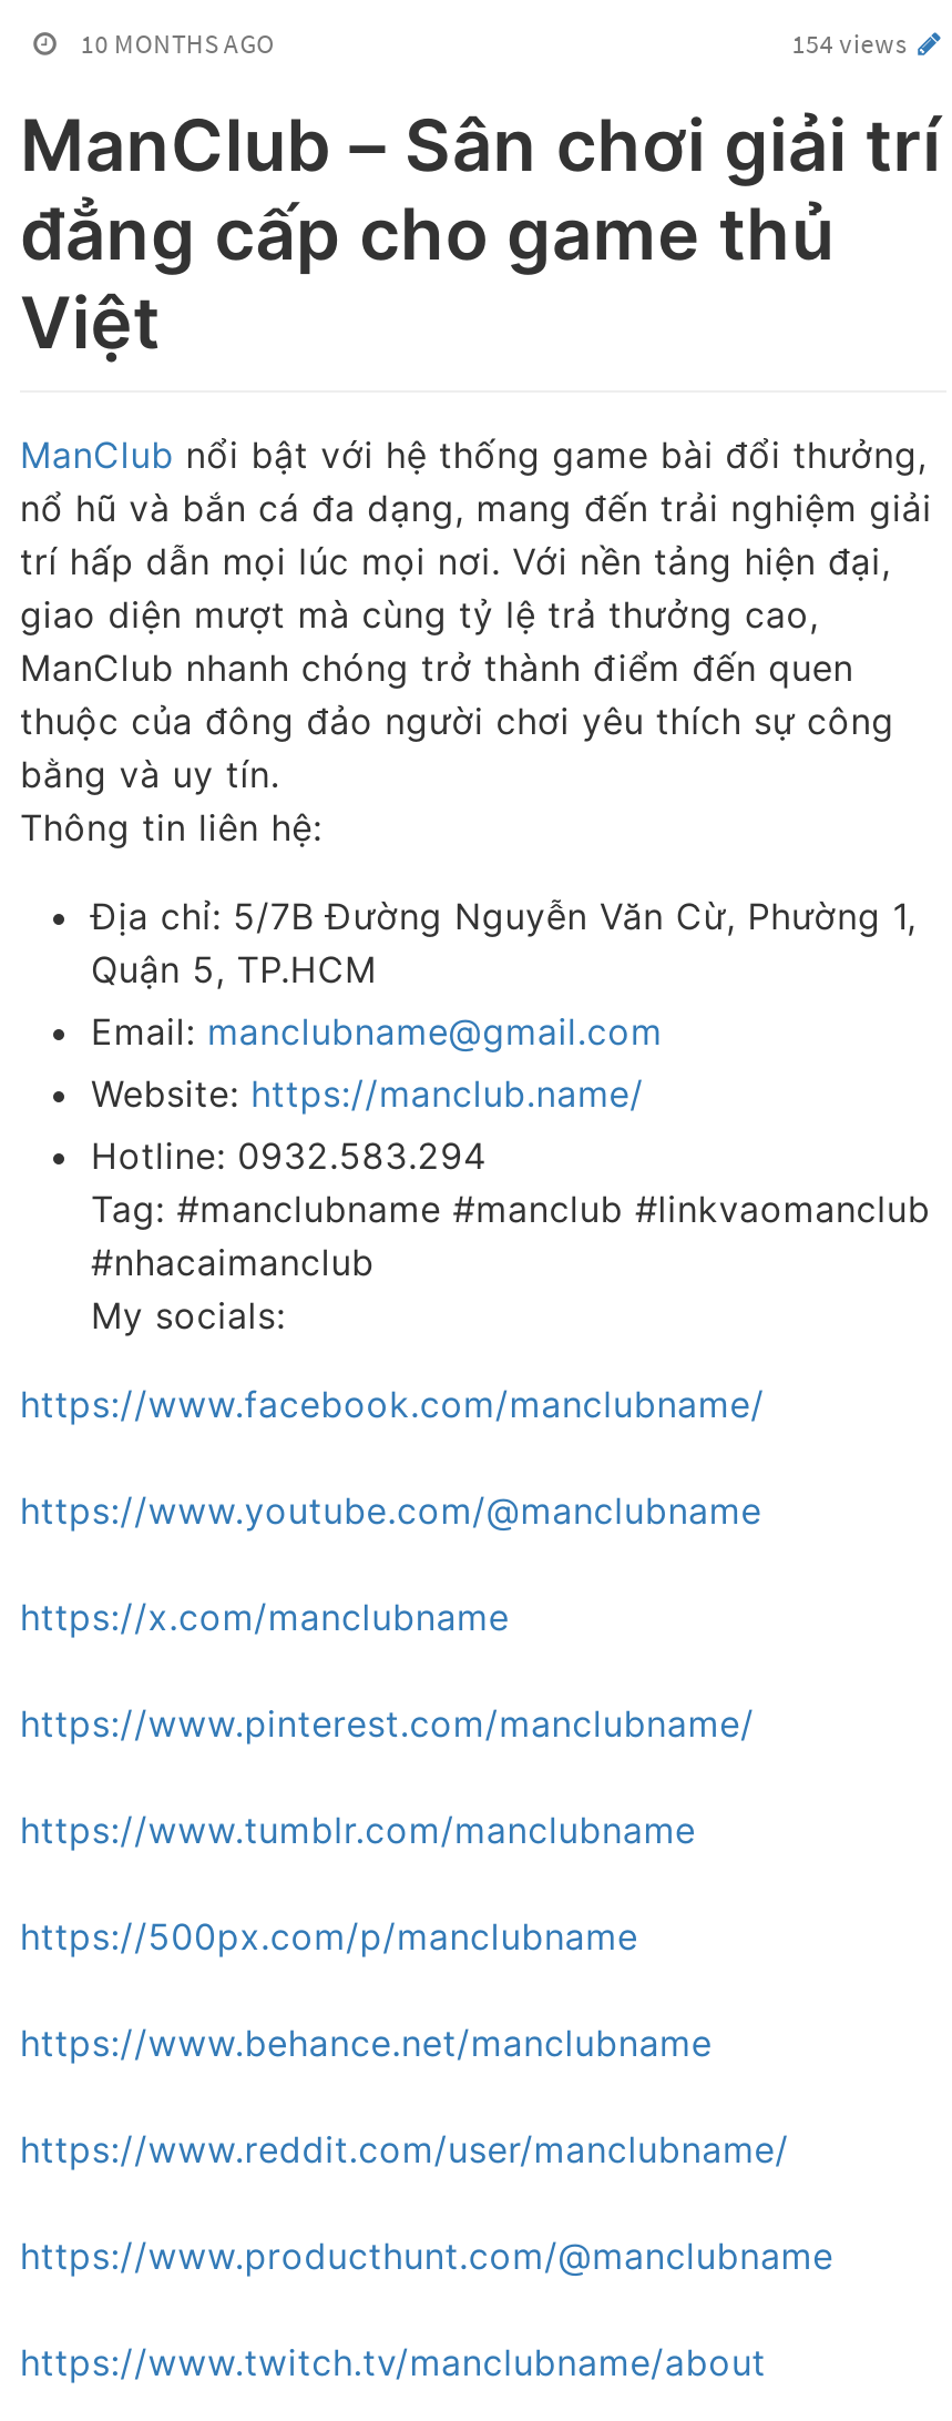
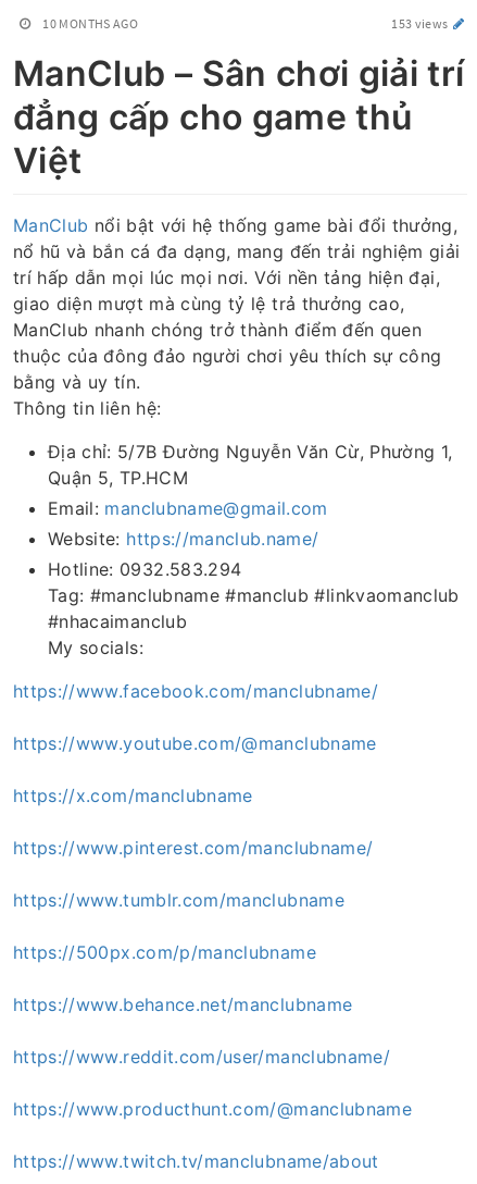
- 154 views
+ 153 views
